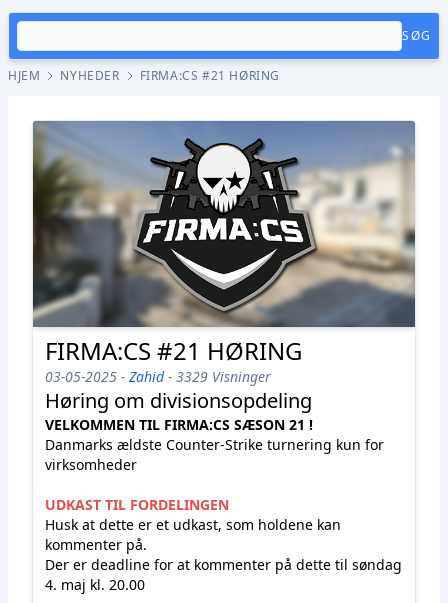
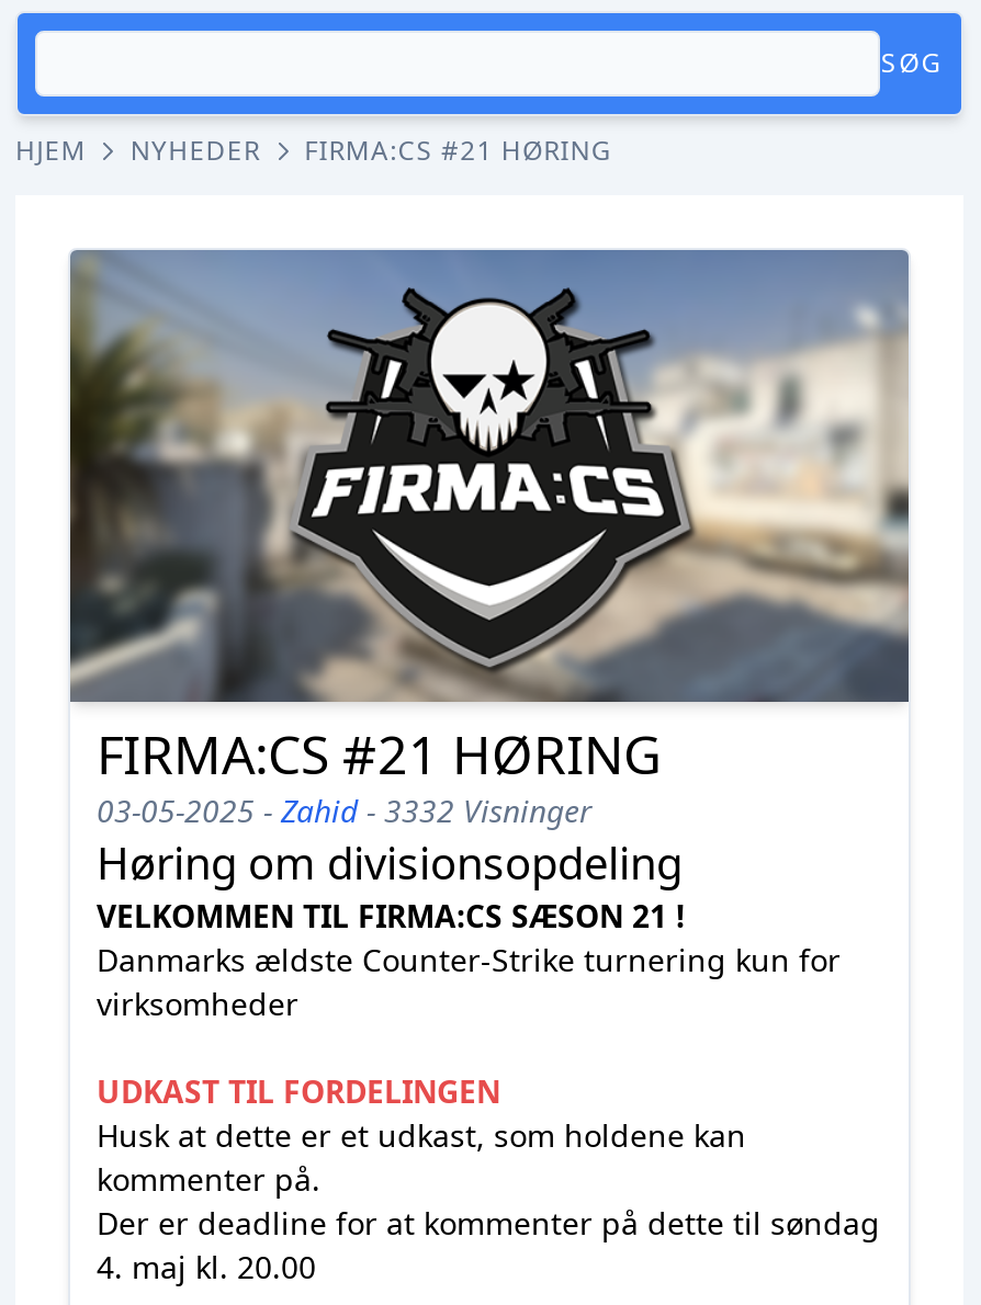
- 03-05-2025 - Zahid - 3329 Visninger
+ 03-05-2025 - Zahid - 3332 Visninger
